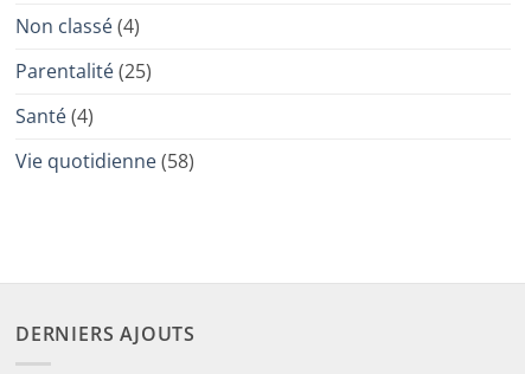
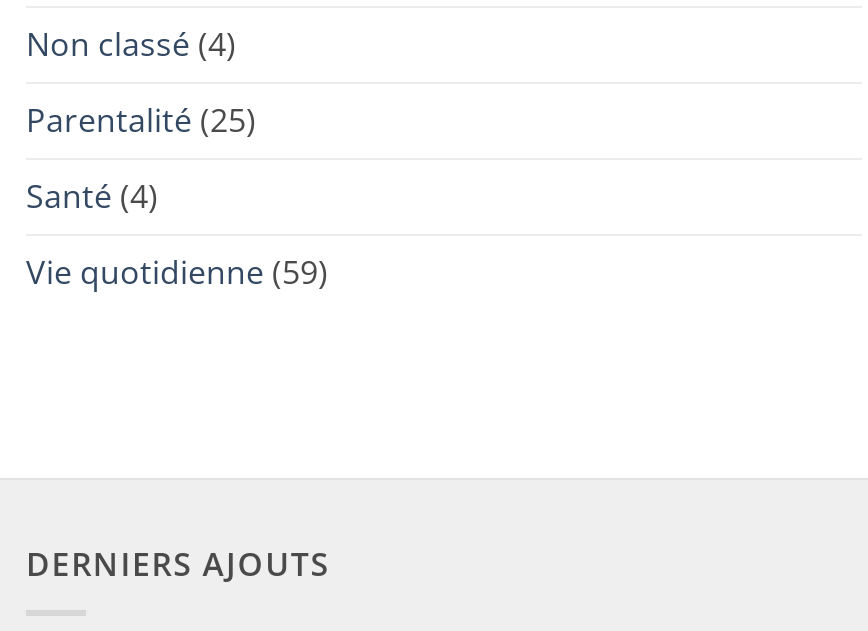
- Vie quotidienne (58)
+ Vie quotidienne (59)
